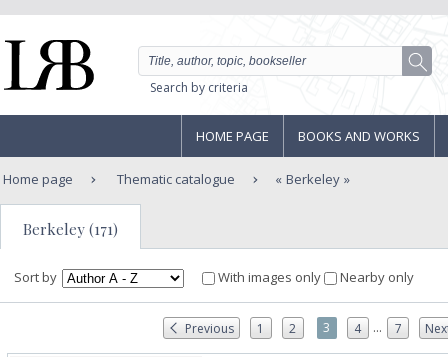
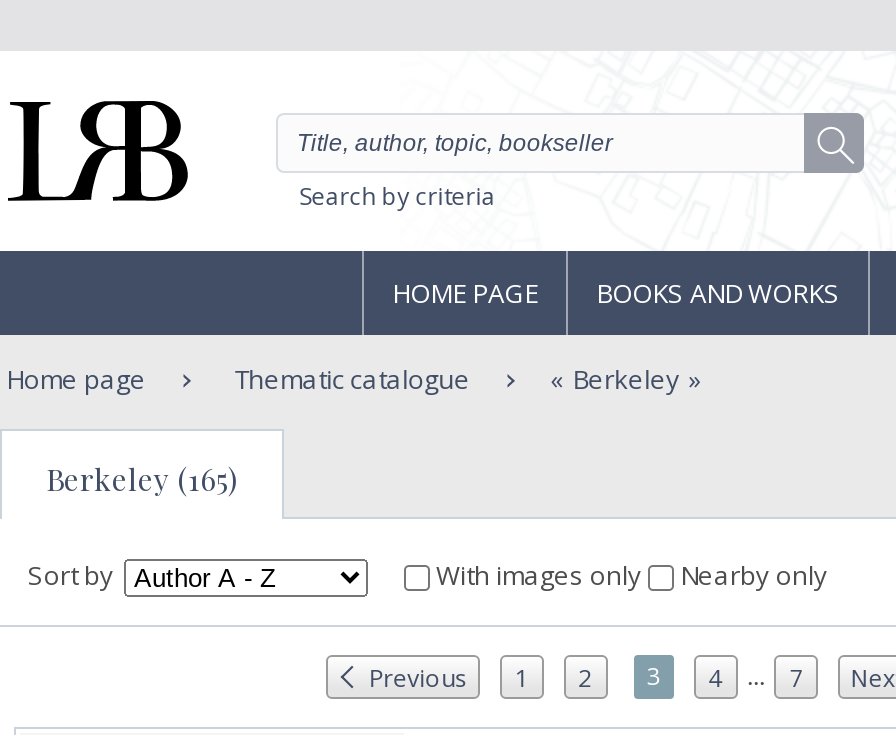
- Berkeley (171)
+ Berkeley (165)
